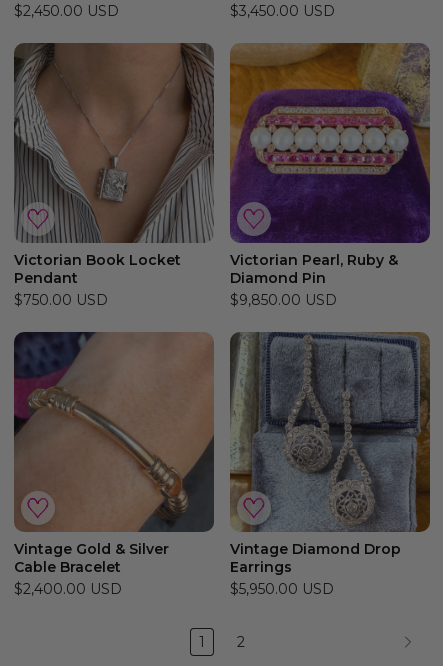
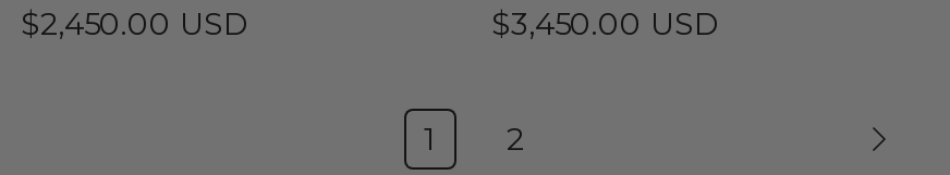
- [image]
- Victorian Book Locket
- Pendant
- $750.00 USD

- [image]
- Victorian Pearl, Ruby &
- Diamond Pin
- $9,850.00 USD

- [image]
- Vintage Gold & Silver
- Cable Bracelet
- $2,400.00 USD

- [image]
- Vintage Diamond Drop
- Earrings
- $5,950.00 USD
